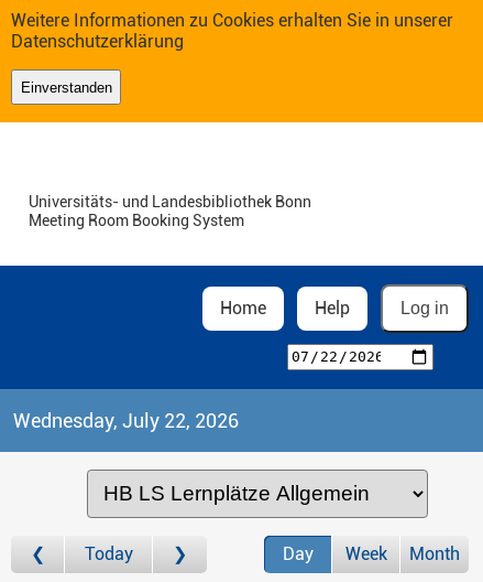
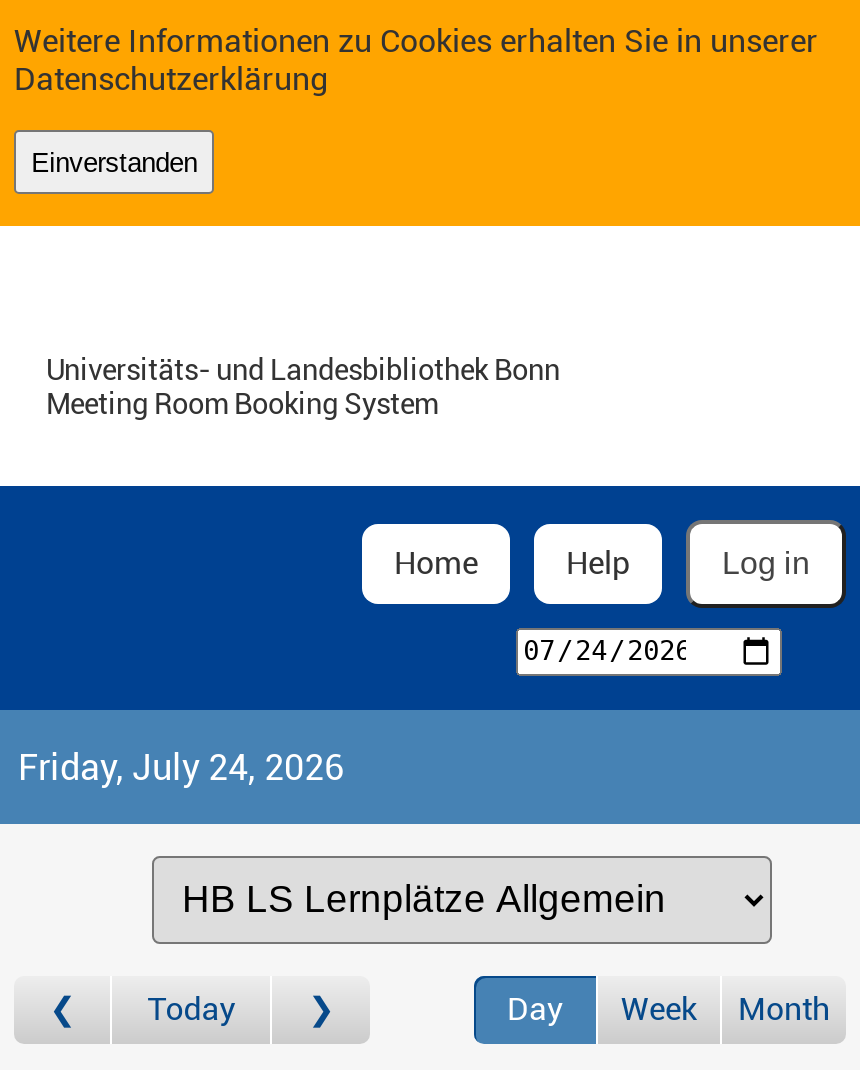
- Wednesday, July 22, 2026
+ Friday, July 24, 2026
